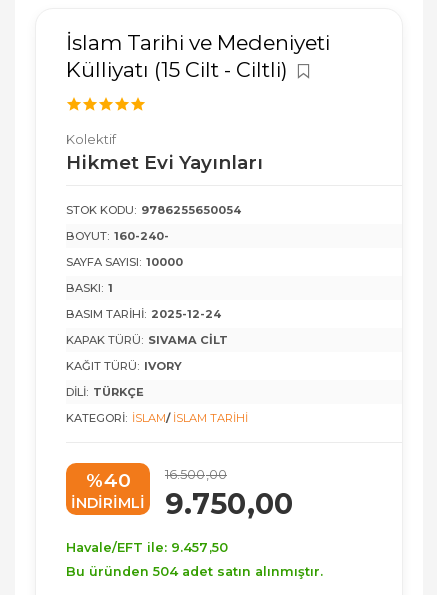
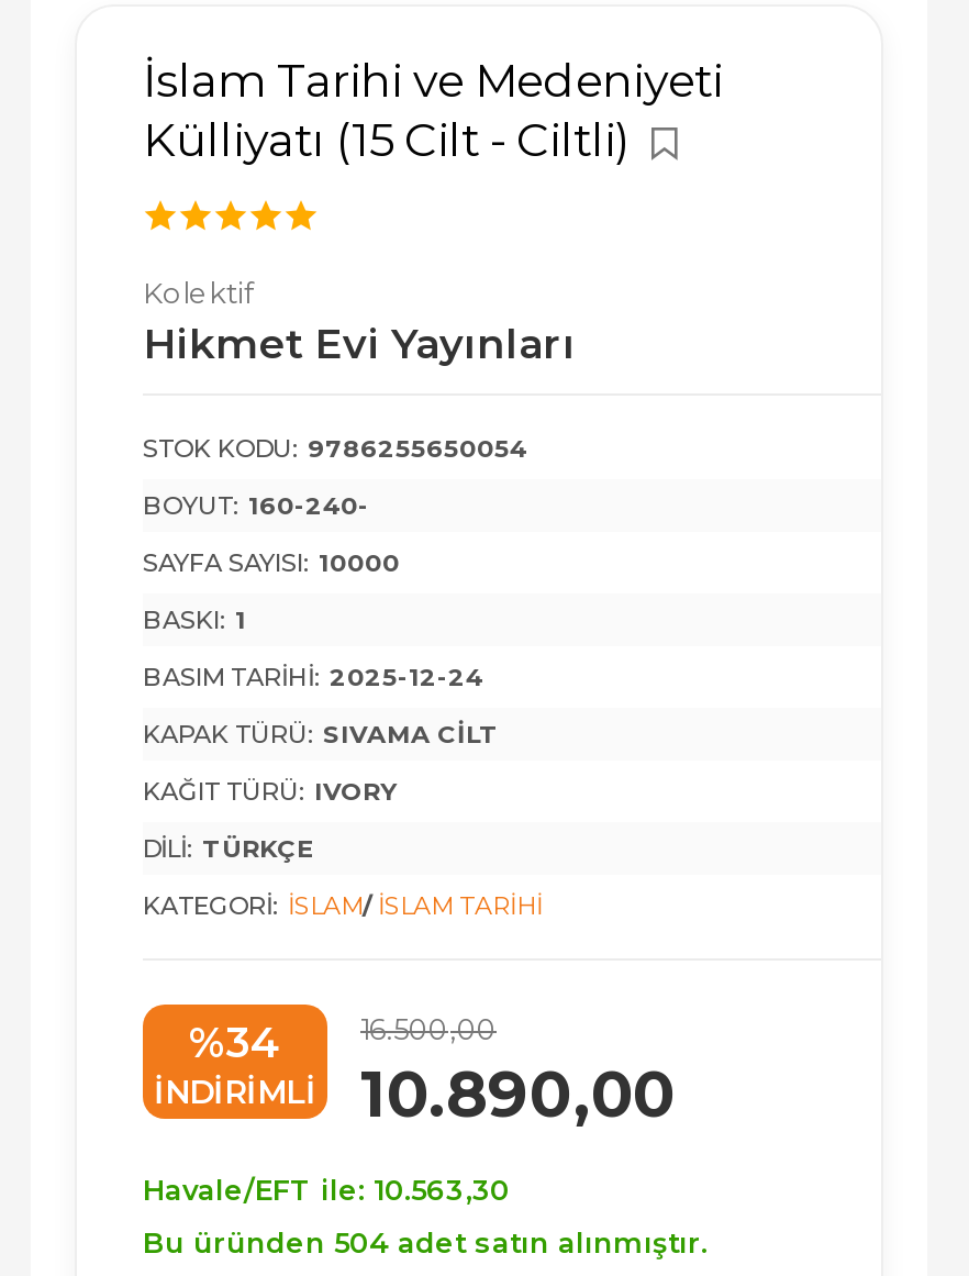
- %40
+ %34

- INDIRIMLI 9.750,00
+ INDIRIMLI 10.890,00

- Havale/EFT ile: 9.457,50
+ Havale/EFT ile: 10.563,30
